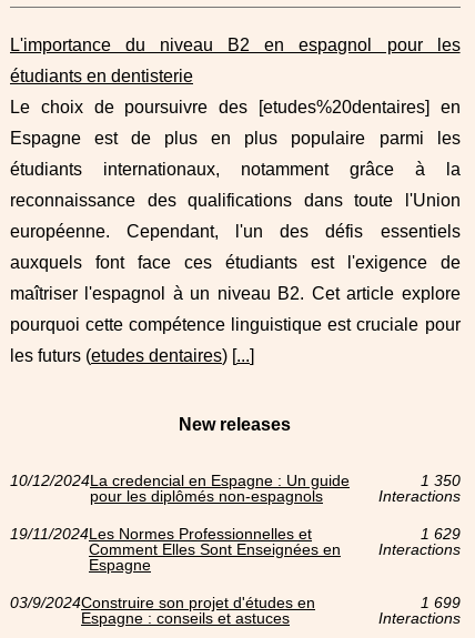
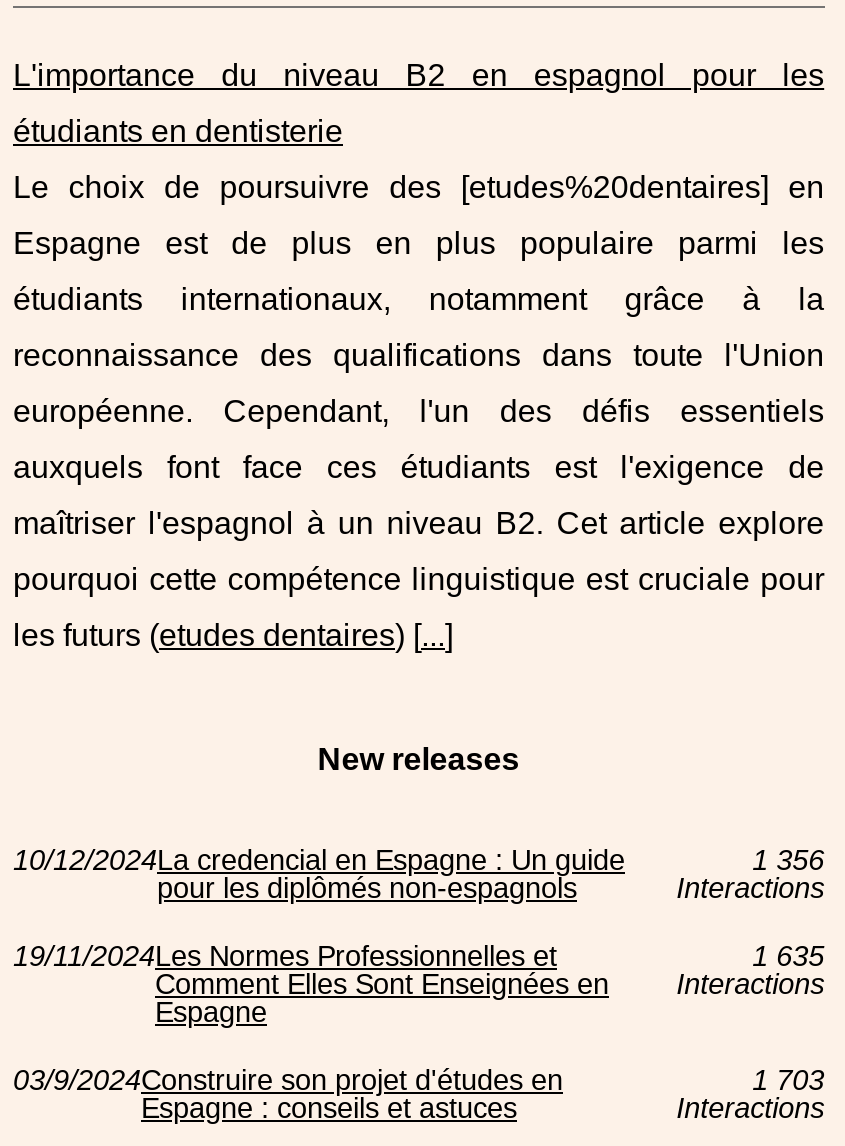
- 1 350
+ 1 356

- 1 629
+ 1 635

- 1 699
+ 1 703
